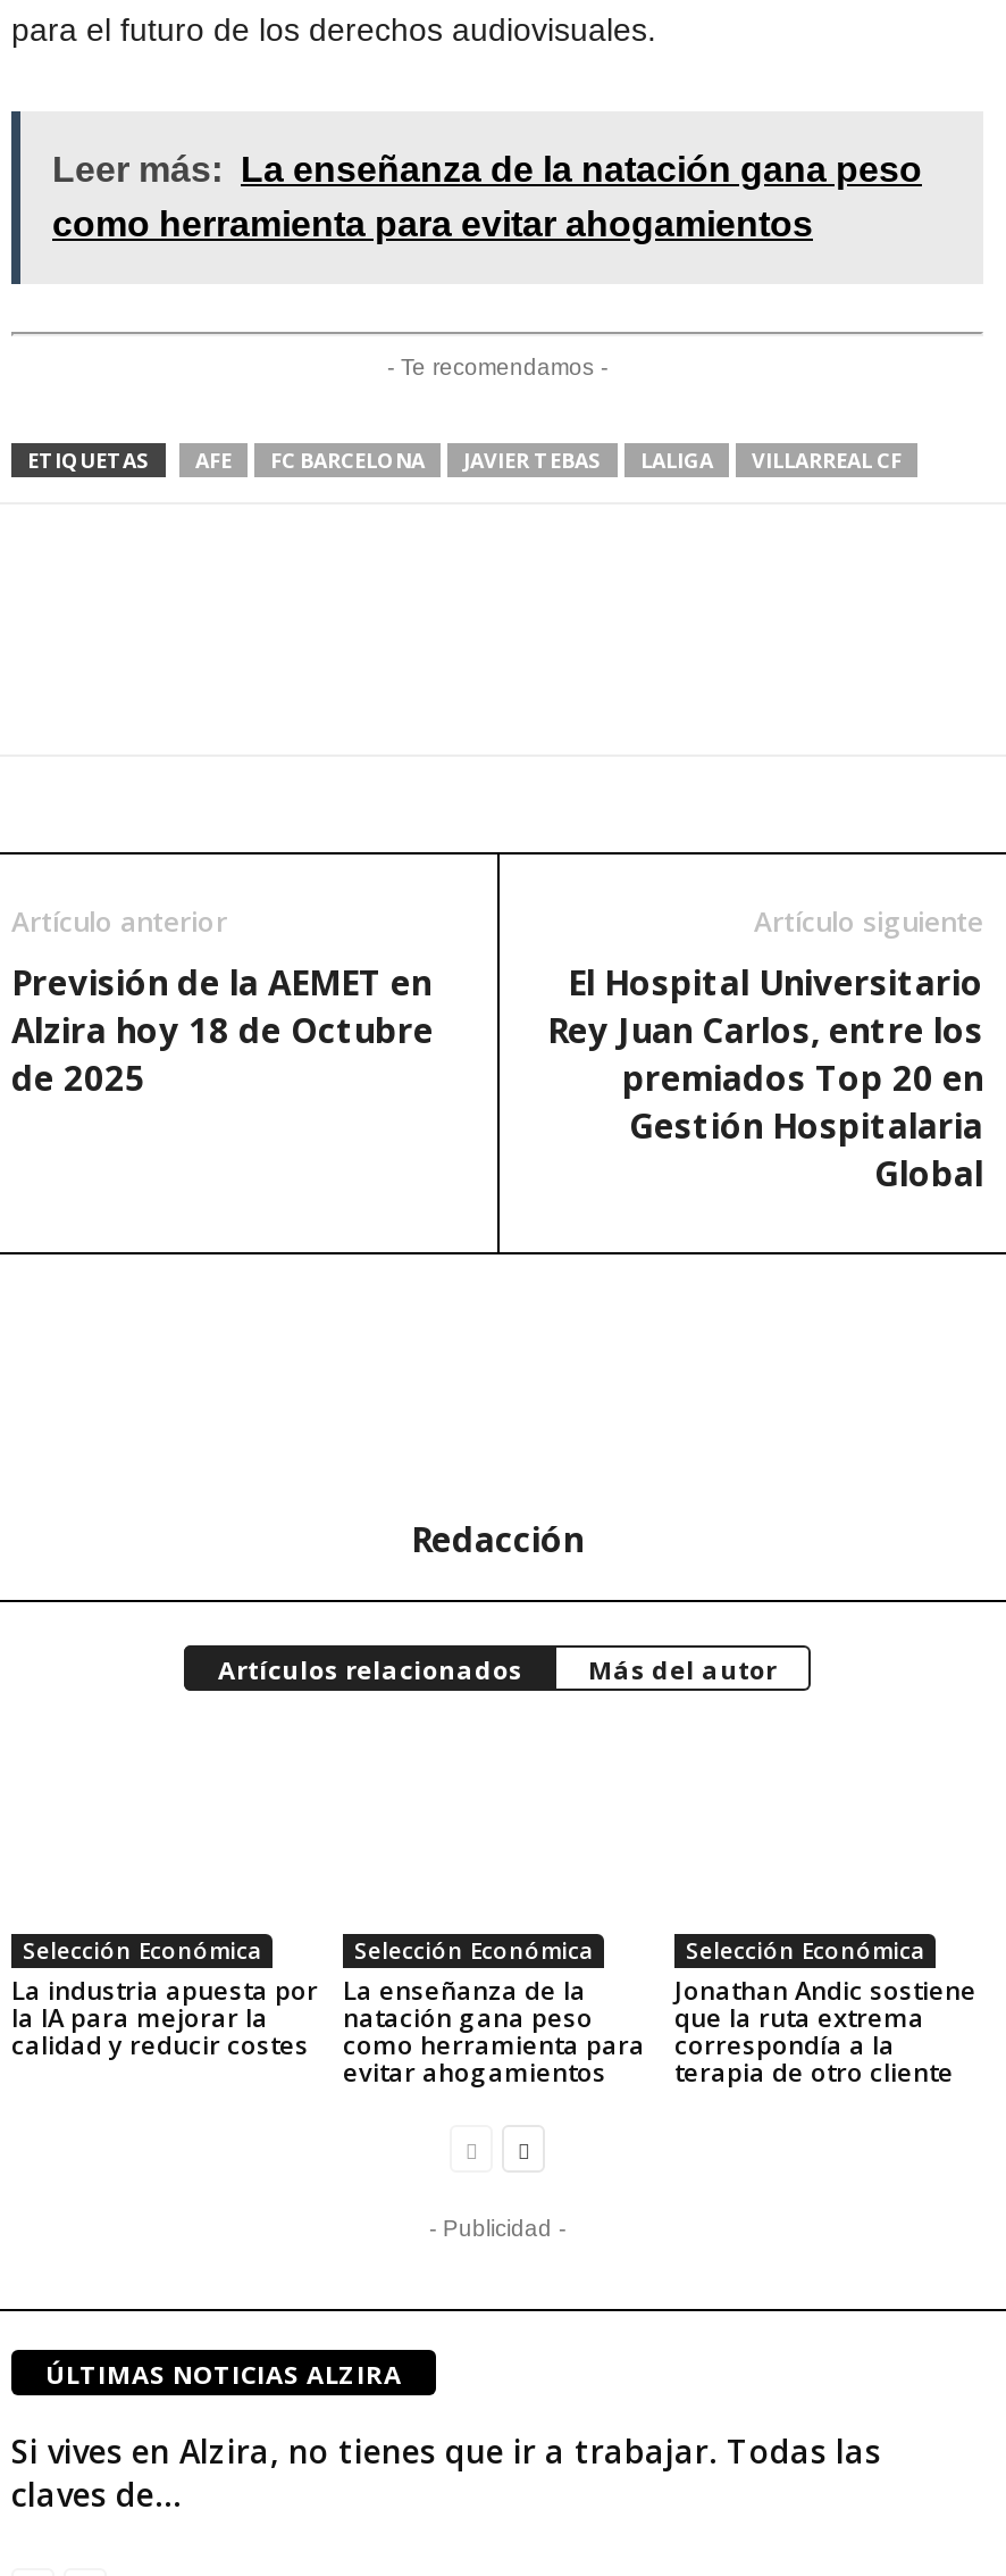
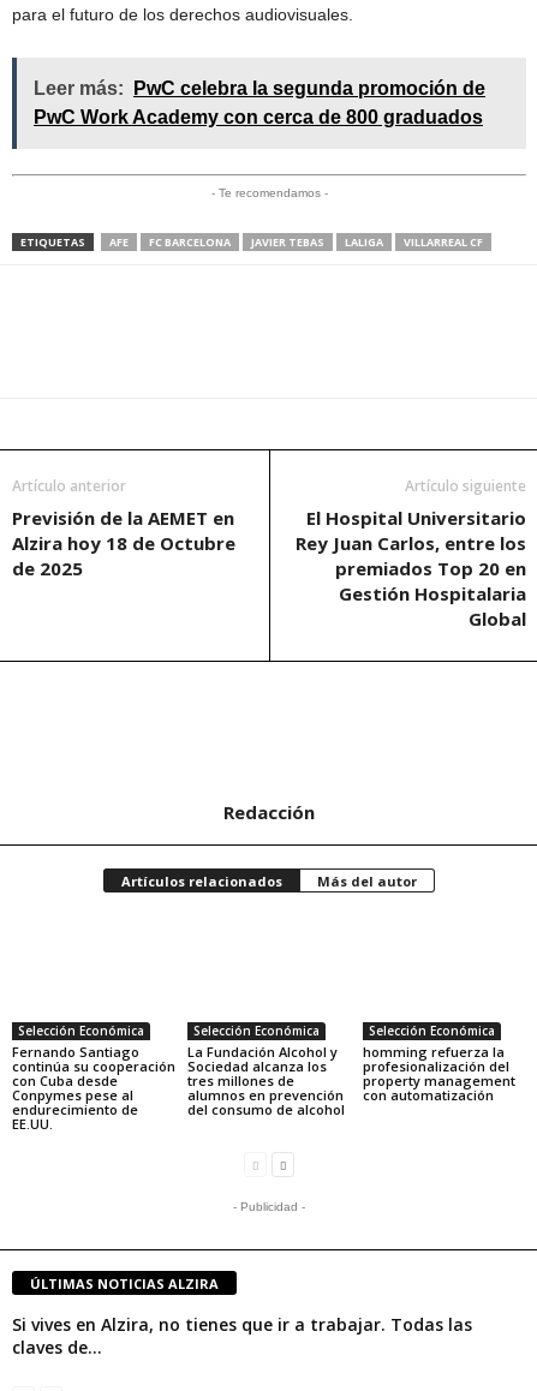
- Leer más: La enseñanza de la natación gana peso
- como herramienta para evitar ahogamientos
+ Leer más: PwC celebra la segunda promoción de
+ PwC Work Academy con cerca de 800 graduados

- La industria apuesta por
- la IA para mejorar la
- calidad y reducir costes
+ Fernando Santiago
+ continúa su cooperación
+ con Cuba desde
+ Conpymes pese al
+ endurecimiento de
+ EE.UU.

- La enseñanza de la
- natación gana peso
- como herramienta para
- evitar ahogamientos
+ La Fundación Alcohol y
+ Sociedad alcanza los
+ tres millones de
+ alumnos en prevención
+ del consumo de alcohol

- Jonathan Andic sostiene
- que la ruta extrema
- correspondía a la
- terapia de otro cliente
+ homming refuerza la
+ profesionalización del
+ property management
+ con automatización
